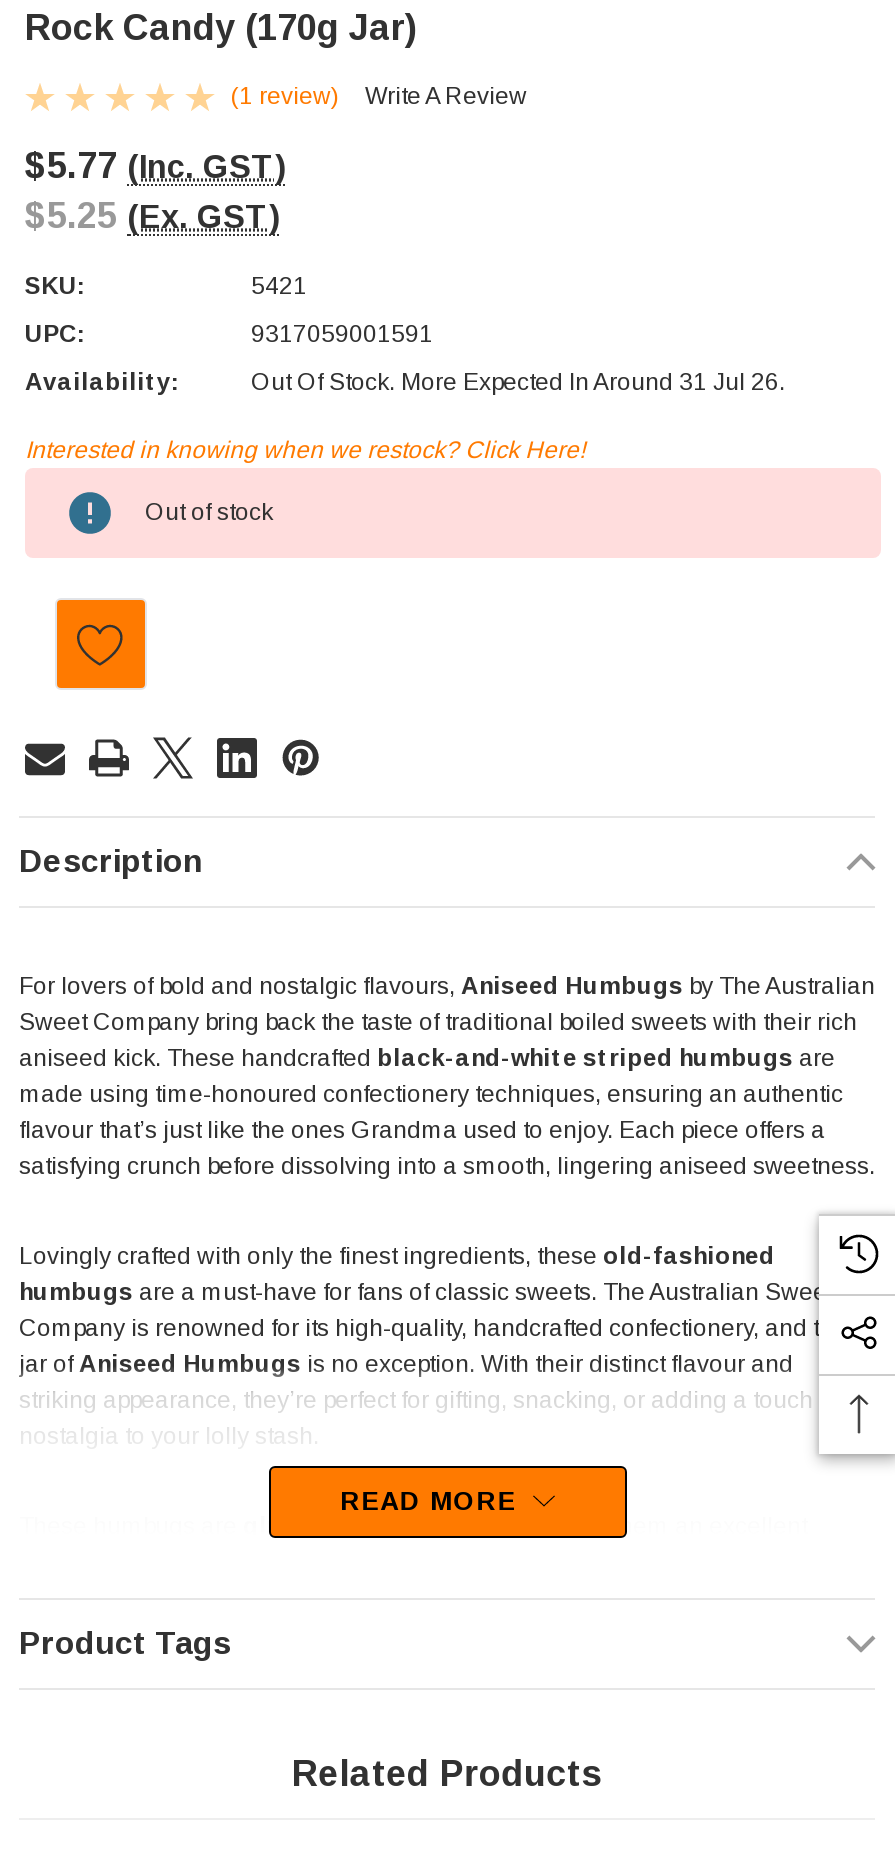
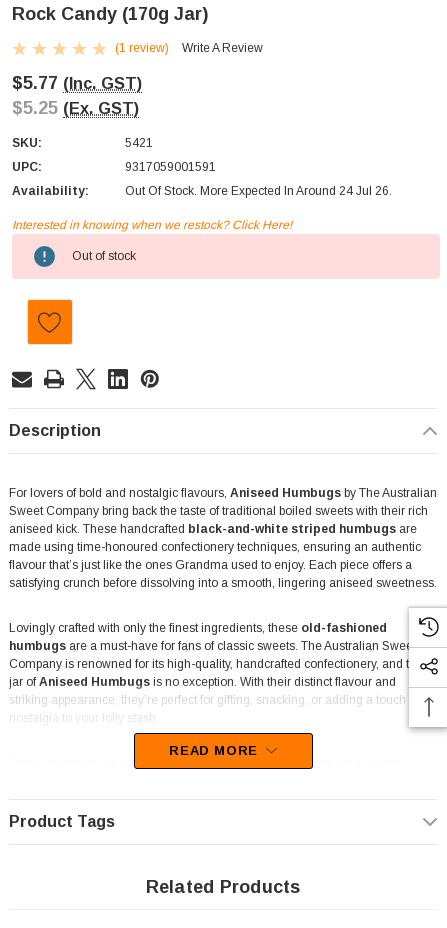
- Out Of Stock. More Expected In Around 31 Jul 26.
+ Out Of Stock. More Expected In Around 24 Jul 26.
